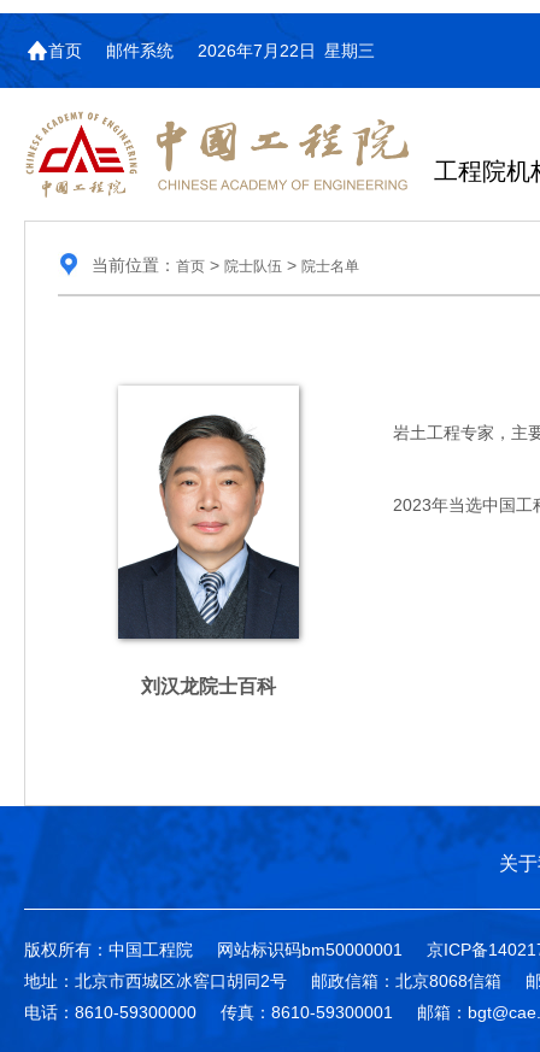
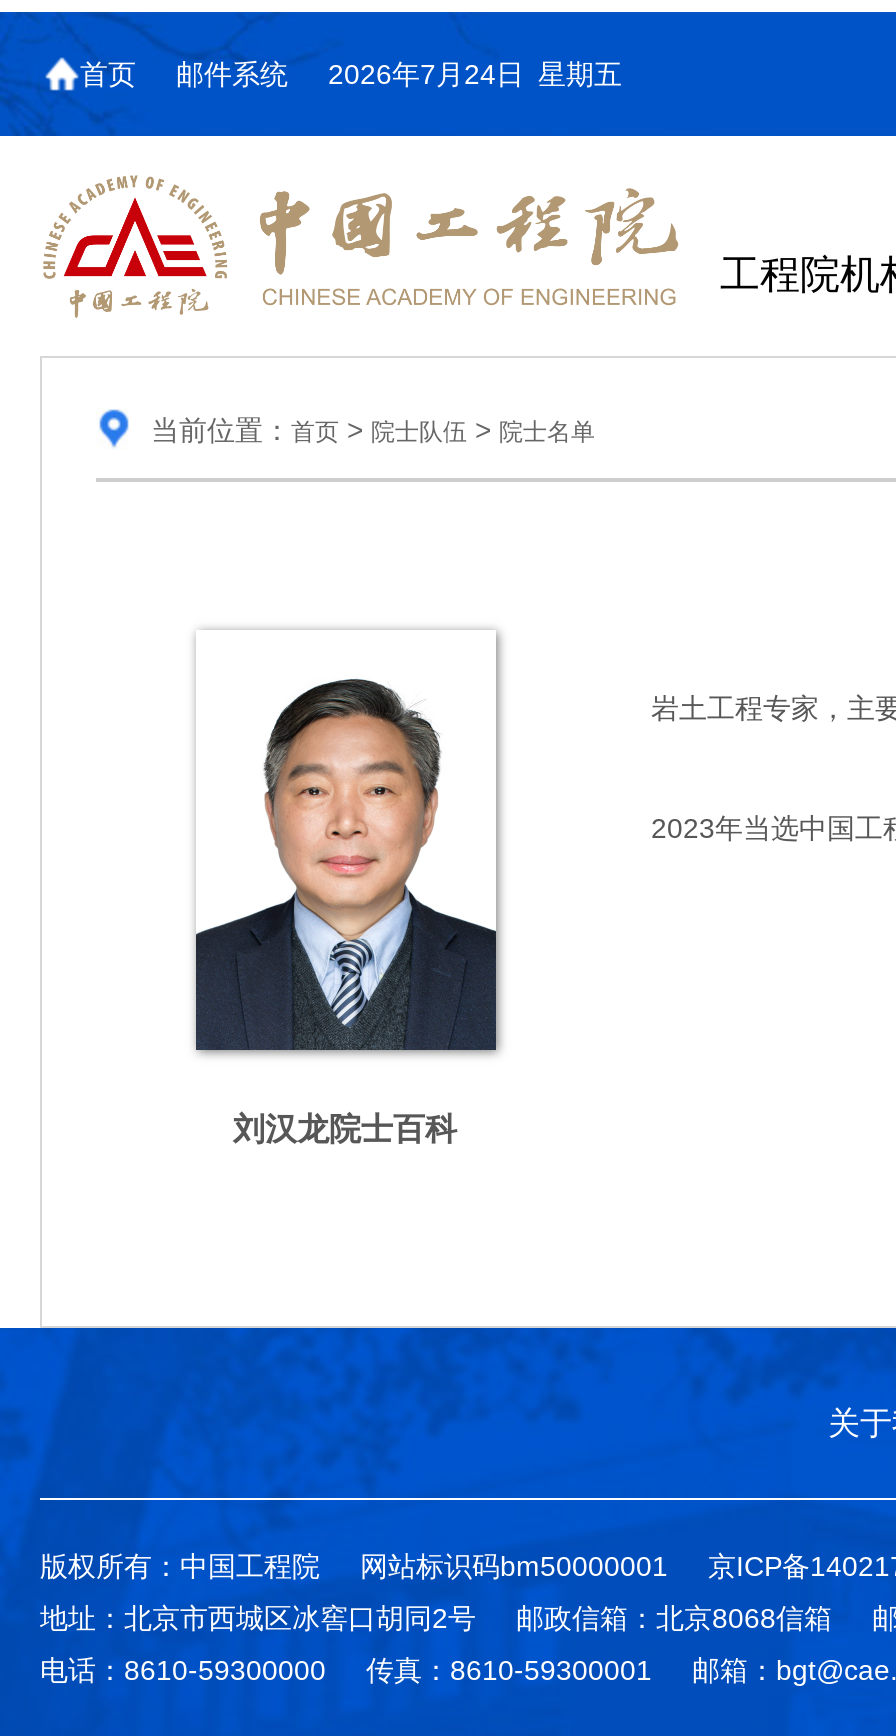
- 2026年7月22日 星期三
+ 2026年7月24日 星期五
